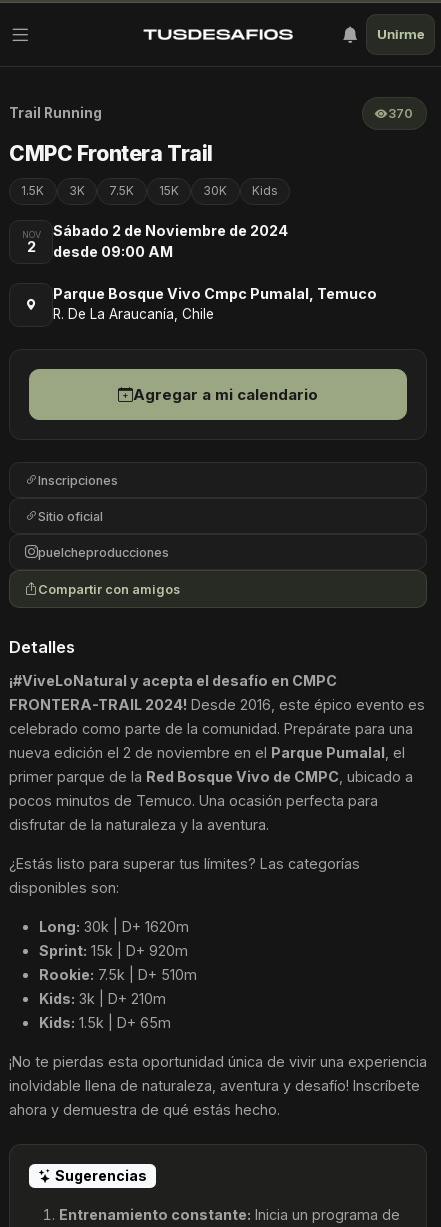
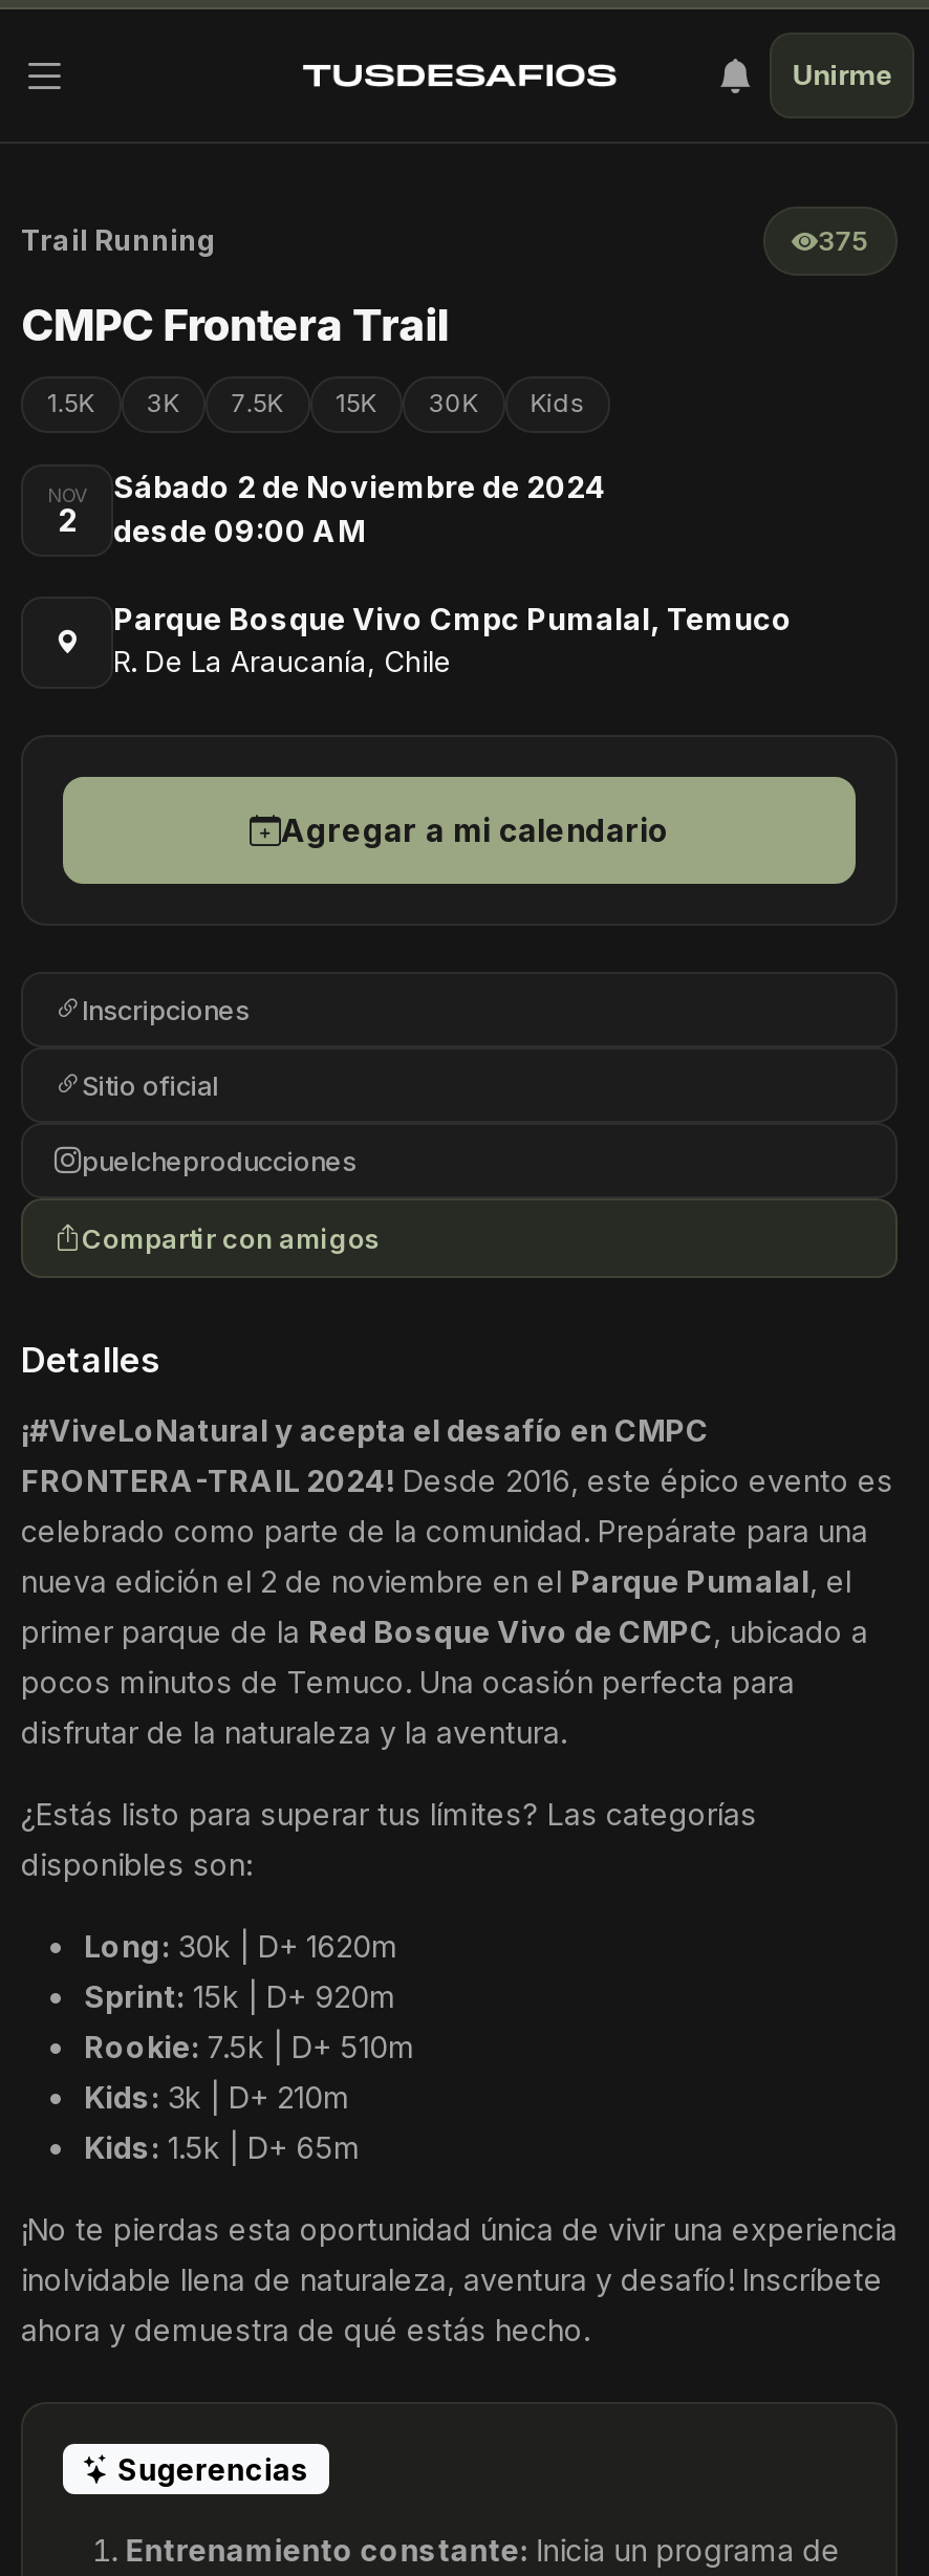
- 370
+ 375
